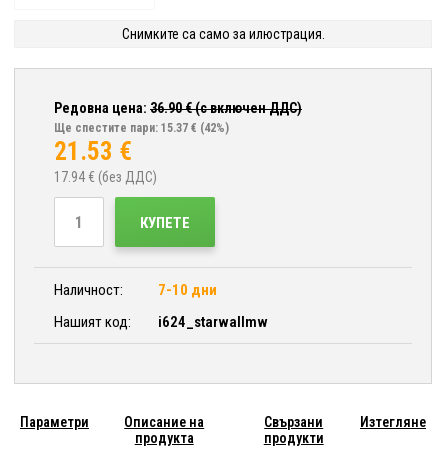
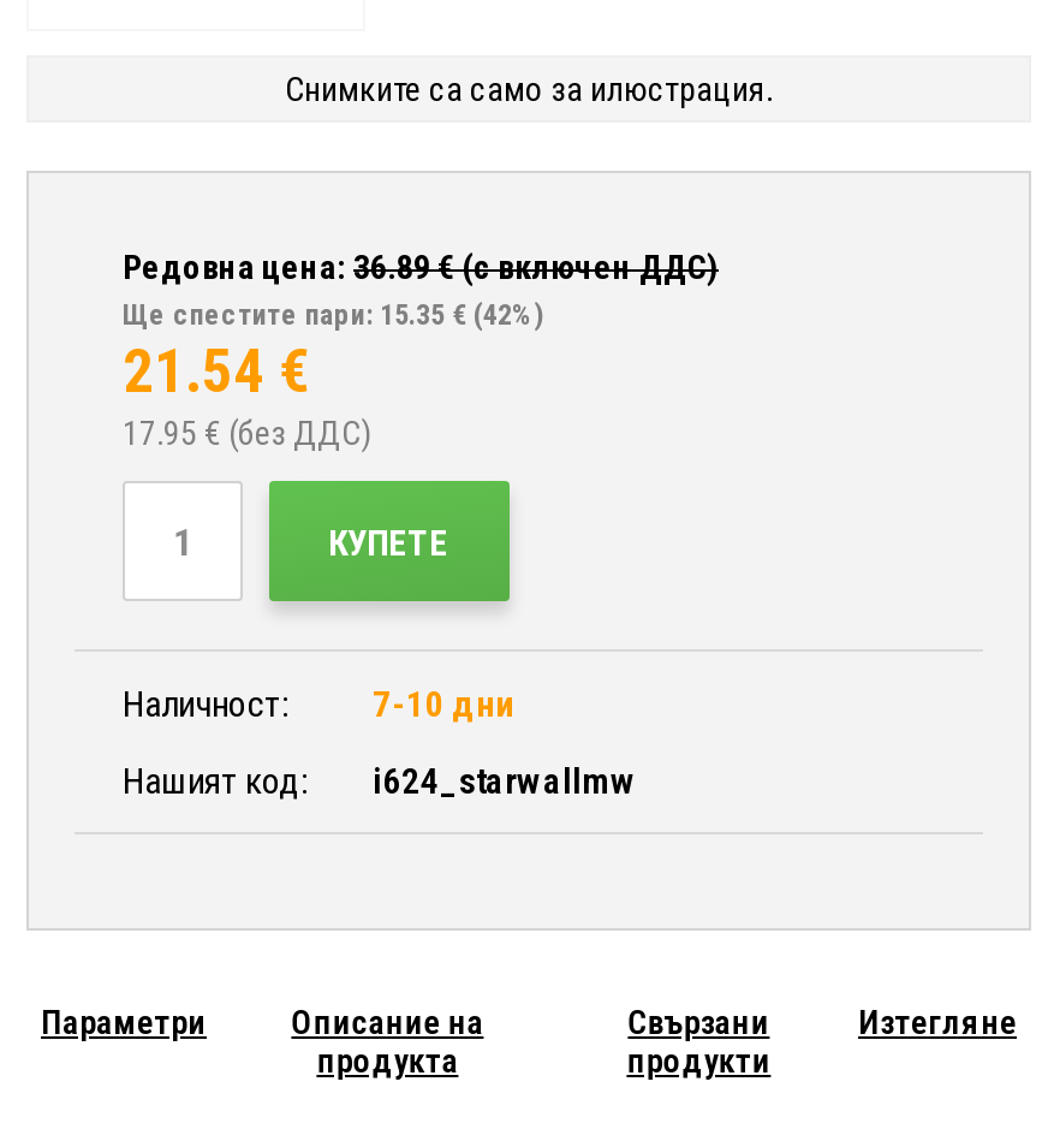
- Редовна цена: 36.90€ (с включен ДДС)
+ Редовна цена: 36.89€ (с включен ДДС)

- Ще спестите пари: 15.37 €(42%)
+ Ще спестите пари: 15.35 €(42%)

- 21.53 €
+ 21.54 €

- 17.94 € (без ДДС)
+ 17.95 € (без ДДС)
